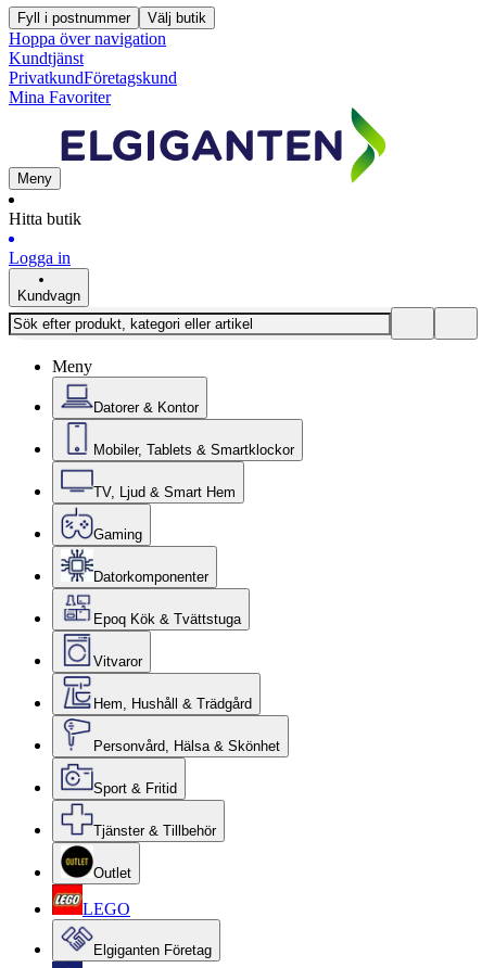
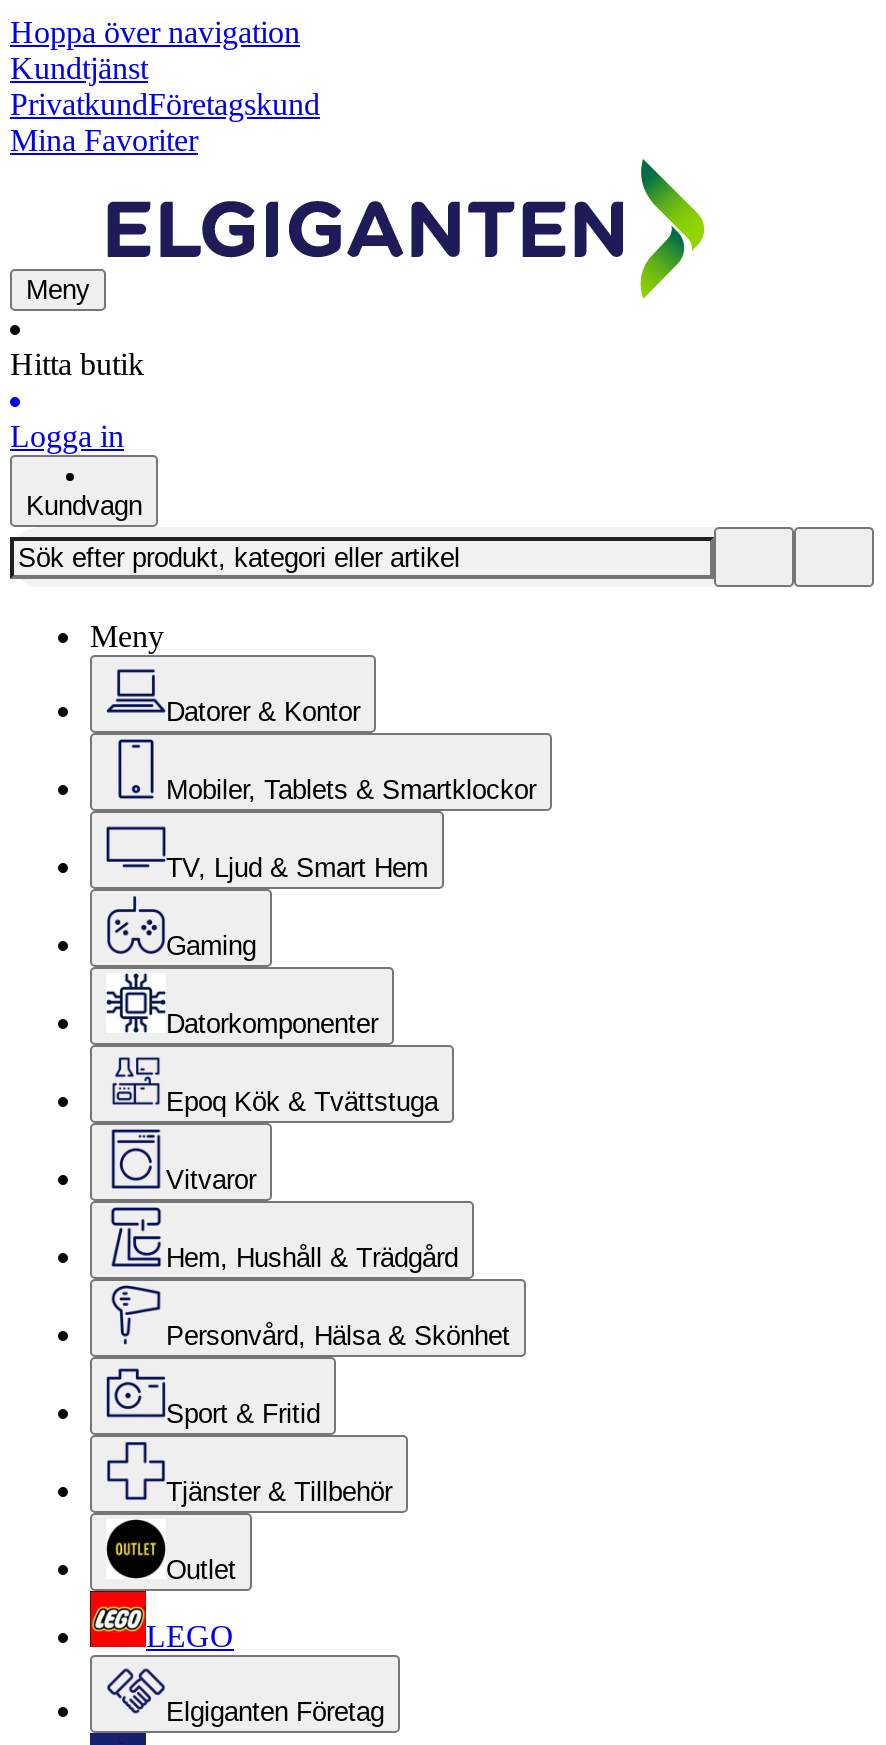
- Fyll i postnummer
- Välj butik
